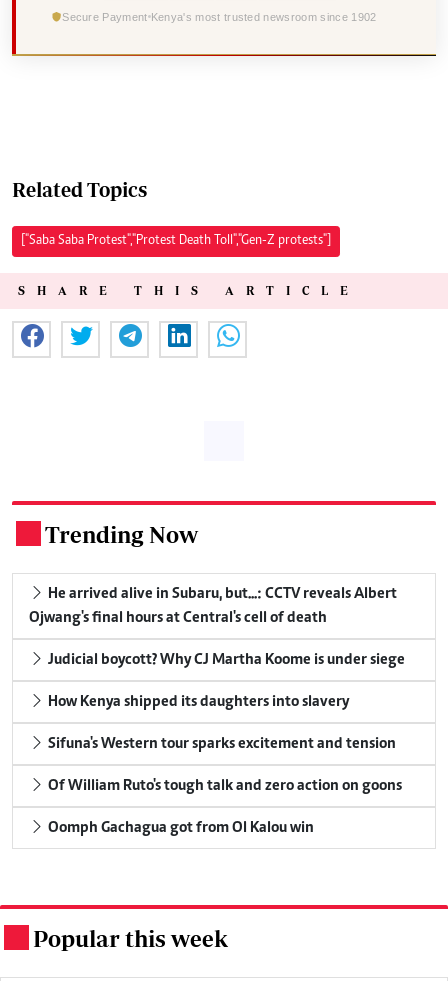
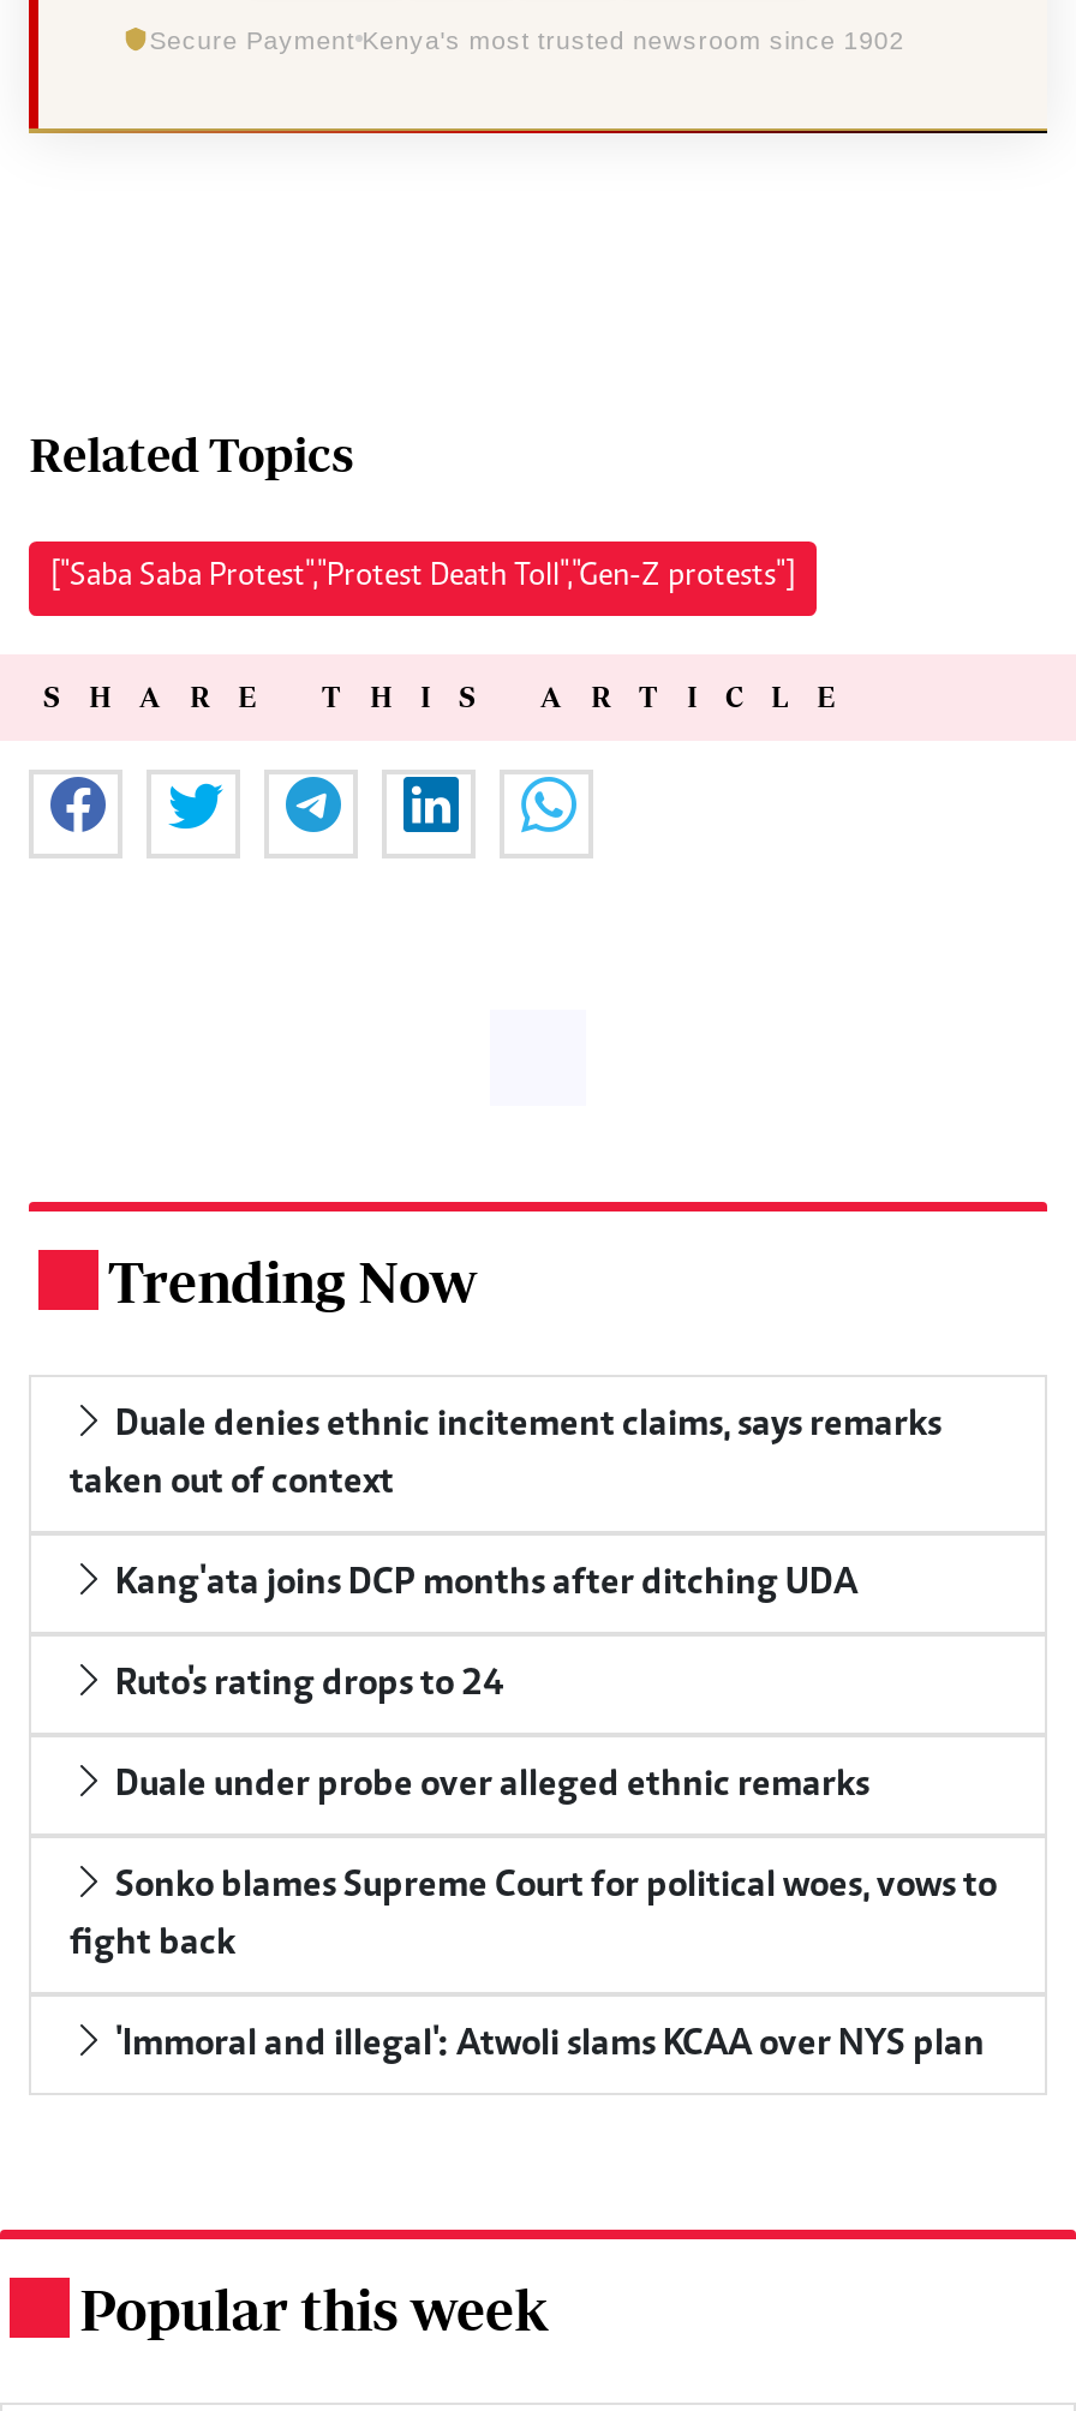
- He arrived alive in Subaru, but...: CCTV reveals Albert
- Ojwang's final hours at Central's cell of death
- Judicial boycott? Why CJ Martha Koome is under siege
- How Kenya shipped its daughters into slavery
- Sifuna's Western tour sparks excitement and tension
- Of William Ruto's tough talk and zero action on goons
- Oomph Gachagua got from Ol Kalou win
+ Duale denies ethnic incitement claims, says remarks
+ taken out of context
+ Kang'ata joins DCP months after ditching UDA
+ Ruto's rating drops to 24
+ Duale under probe over alleged ethnic remarks
+ Sonko blames Supreme Court for political woes, vows to
+ fight back
+ 'Immoral and illegal': Atwoli slams KCAA over NYS plan
